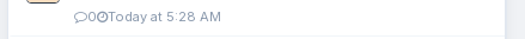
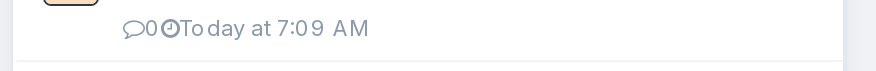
- 0 Today at 5:28 AM
+ 0 Today at 7:09 AM
